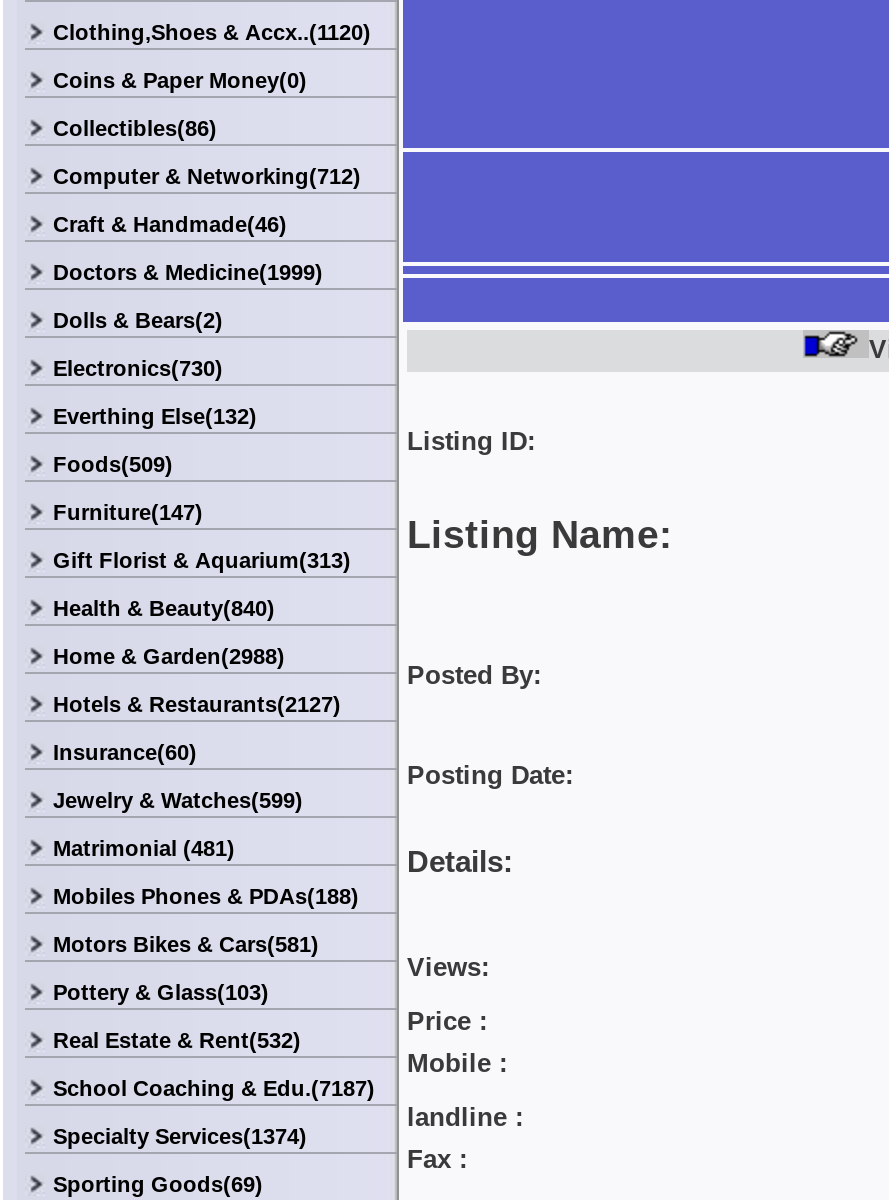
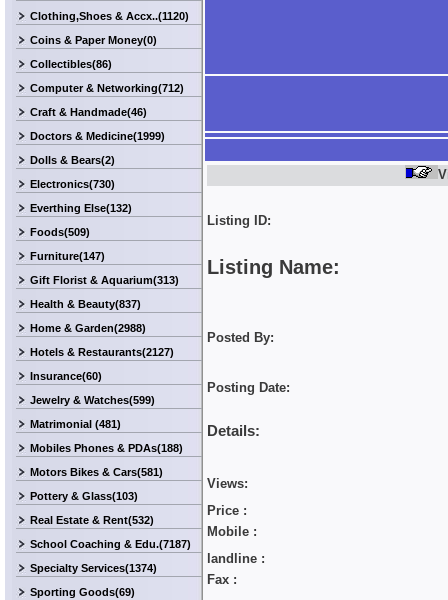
- Health & Beauty(840)
+ Health & Beauty(837)
